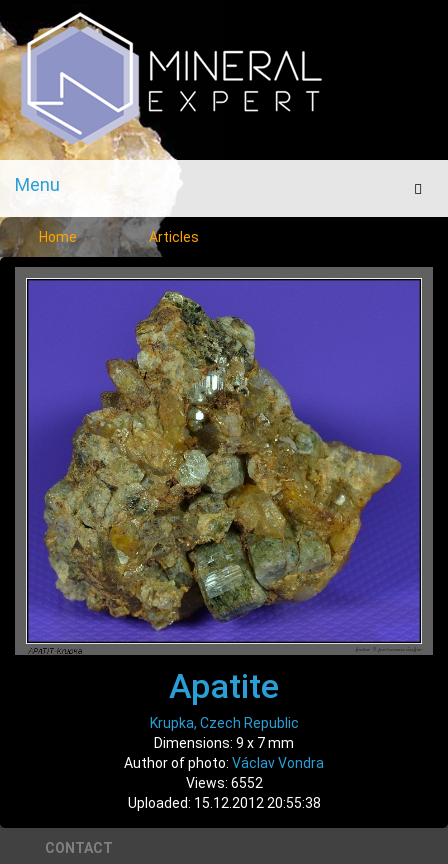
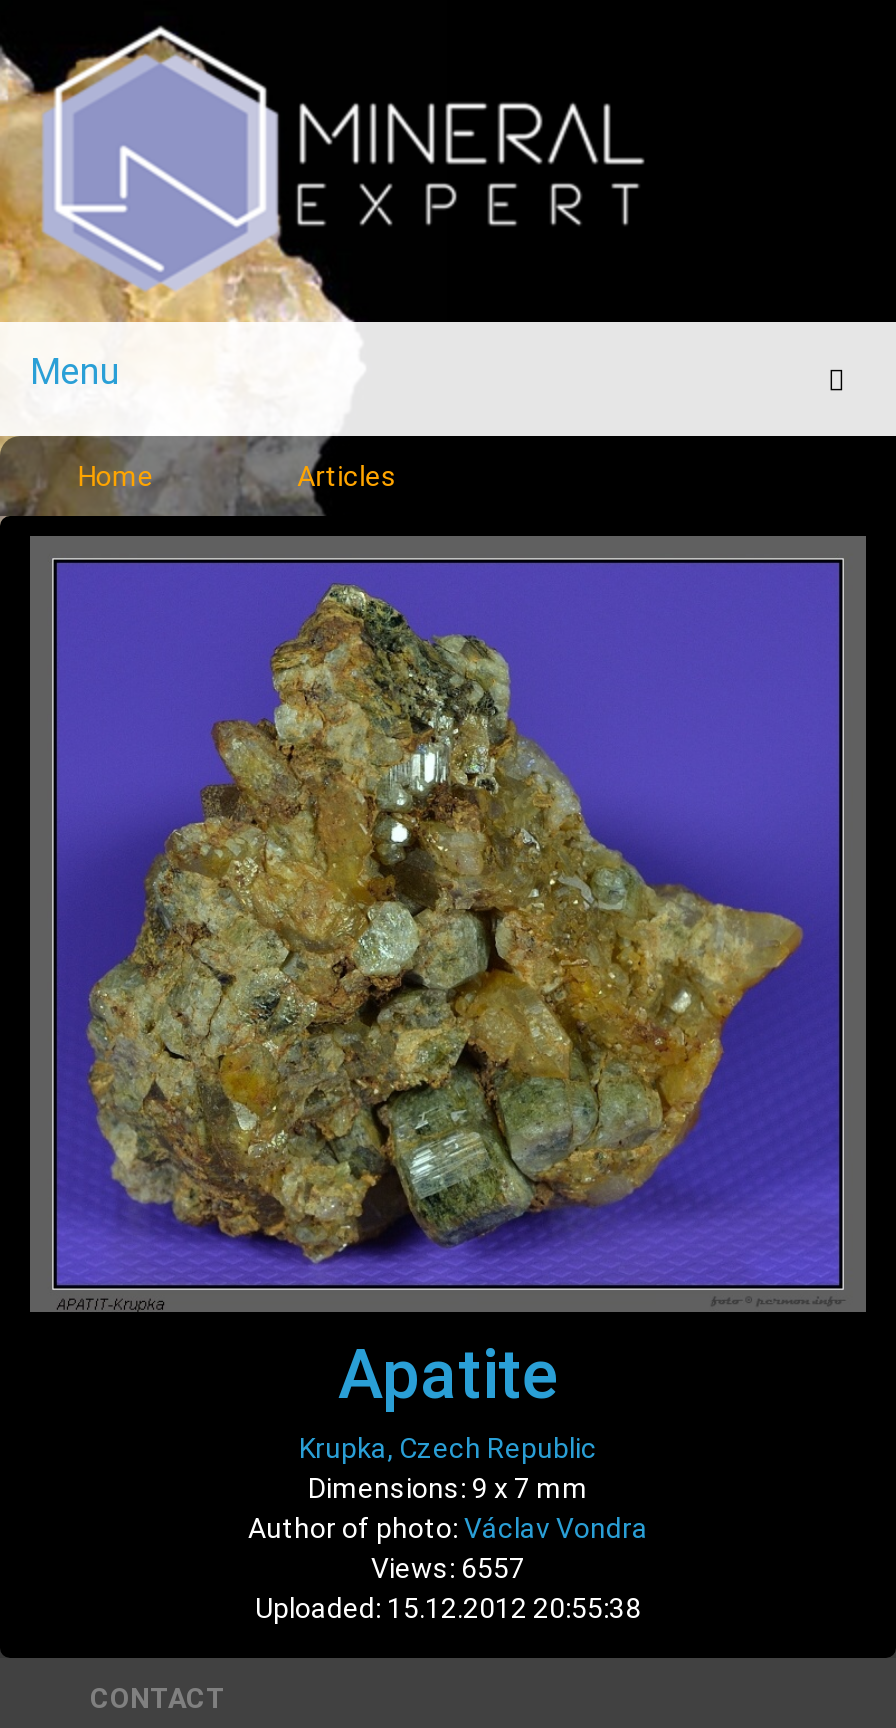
- Views: 6552
+ Views: 6557
